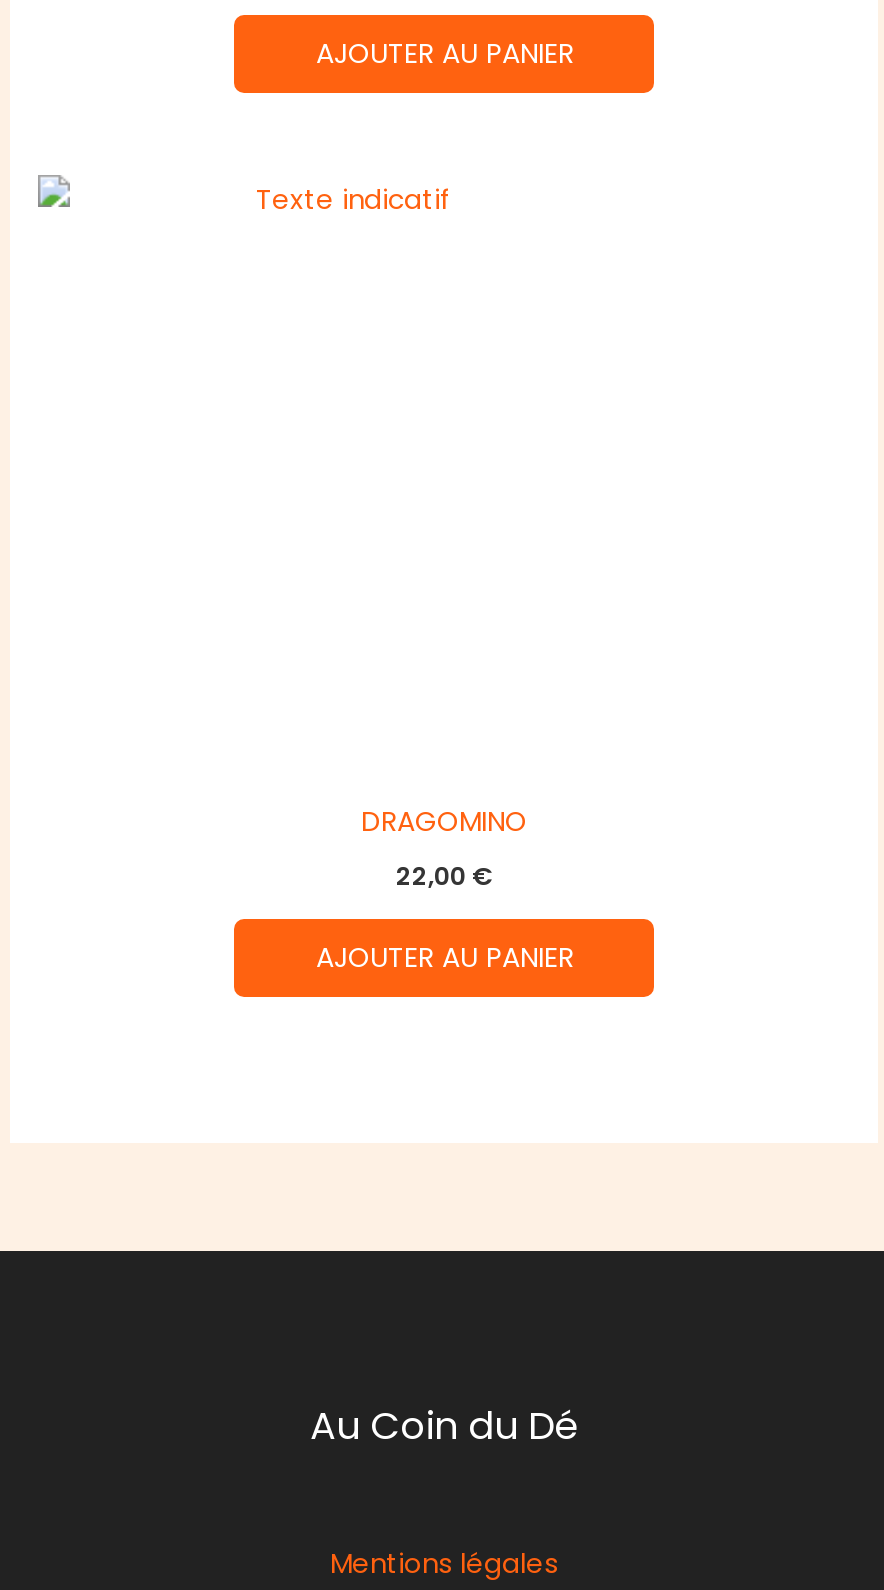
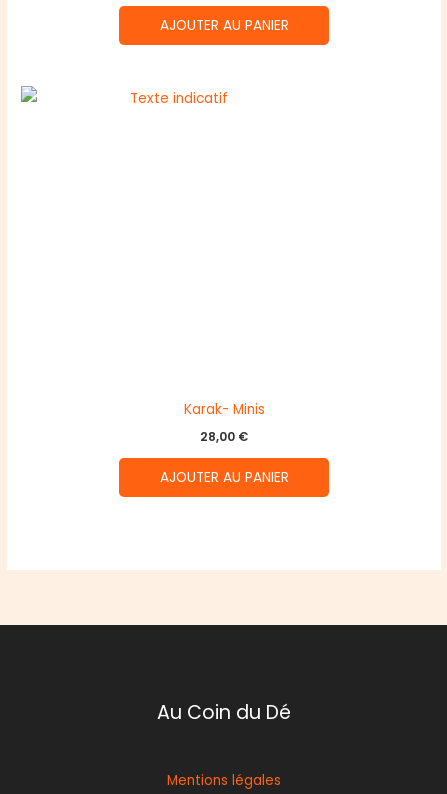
- DRAGOMINO
+ Karak- Minis

- 22,00 €
+ 28,00 €
